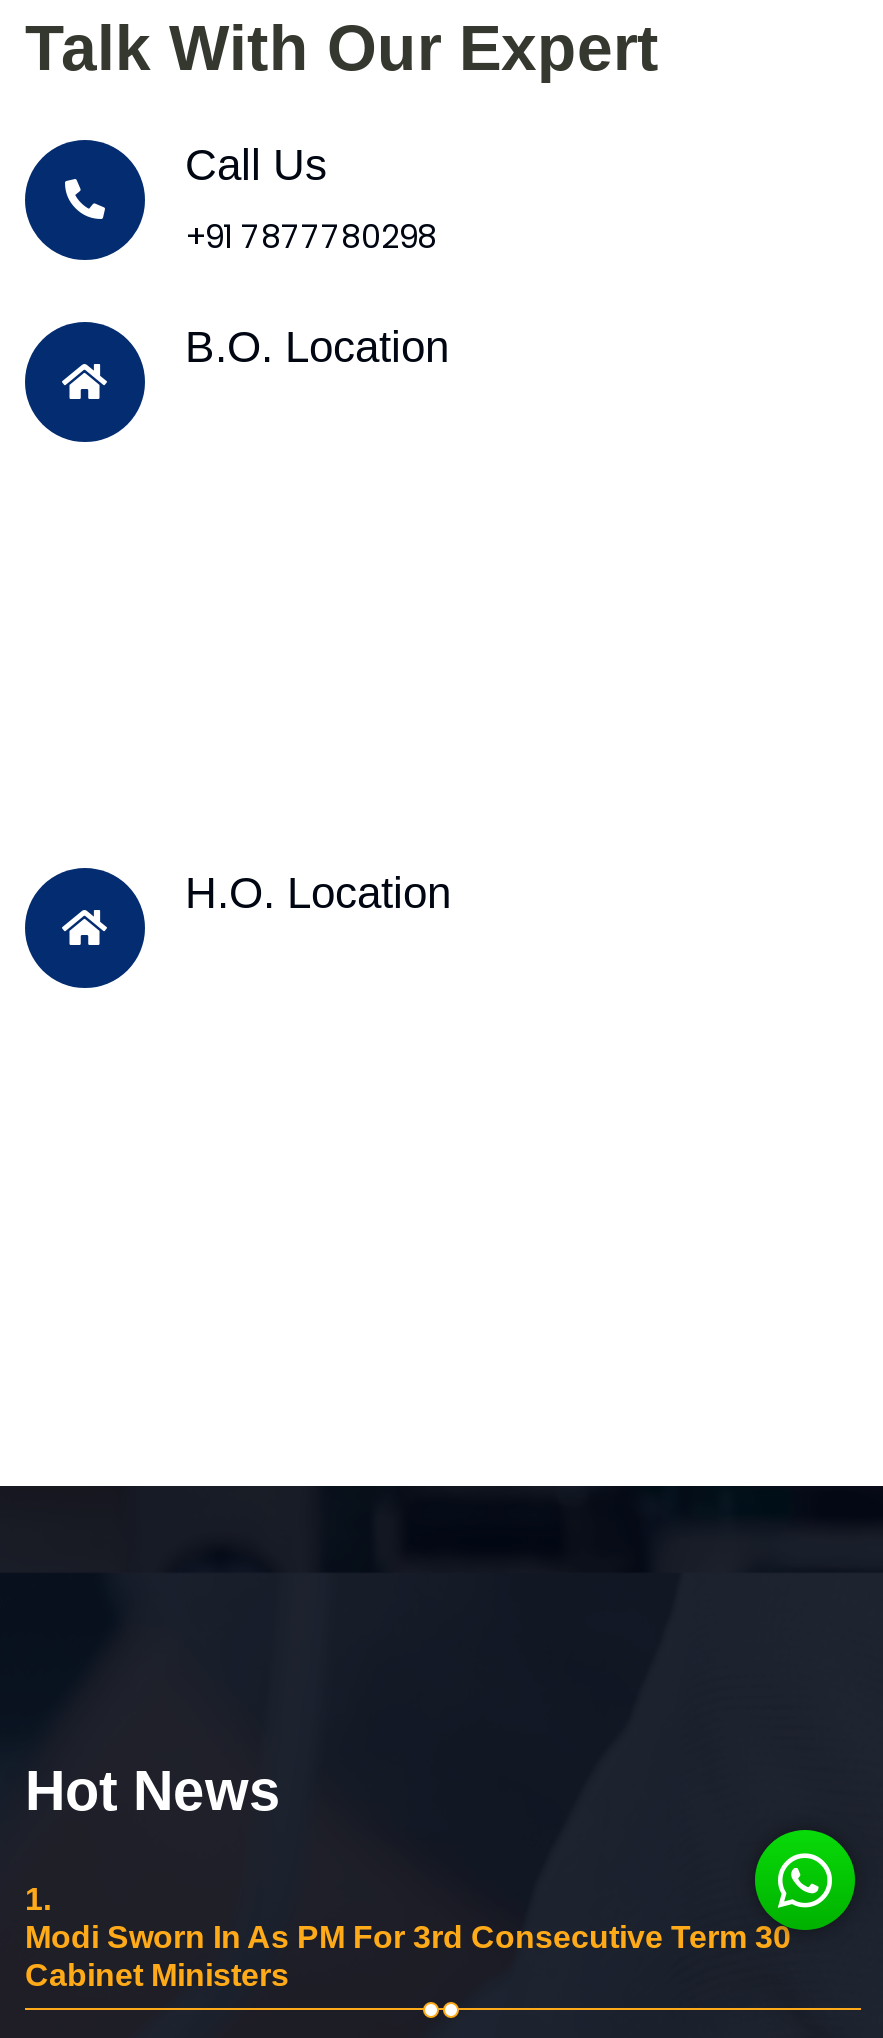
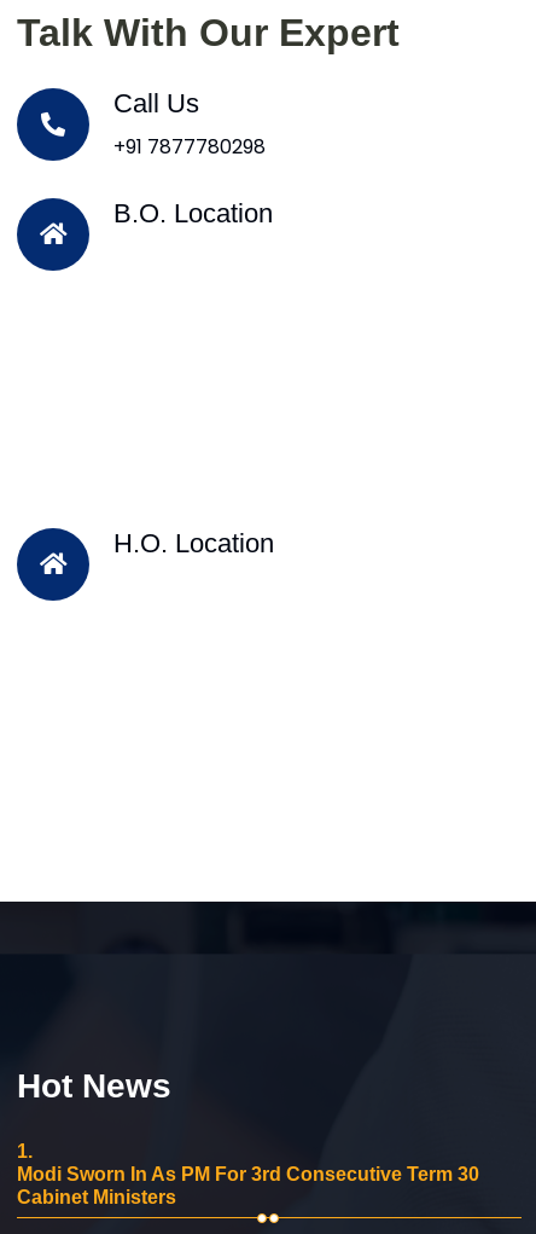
- [image]
